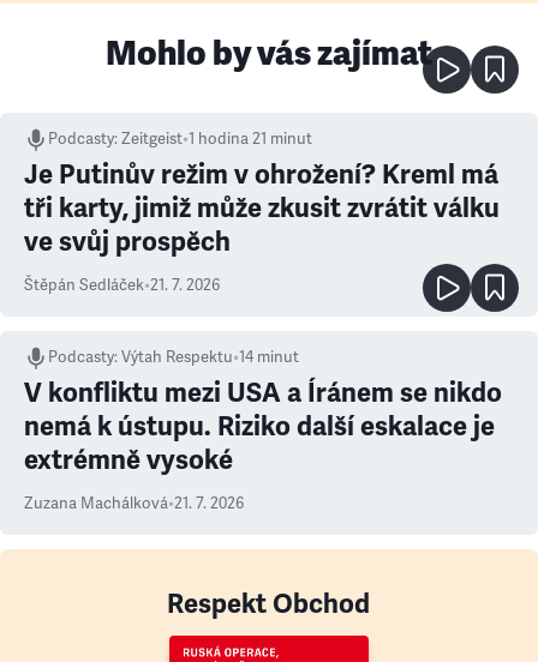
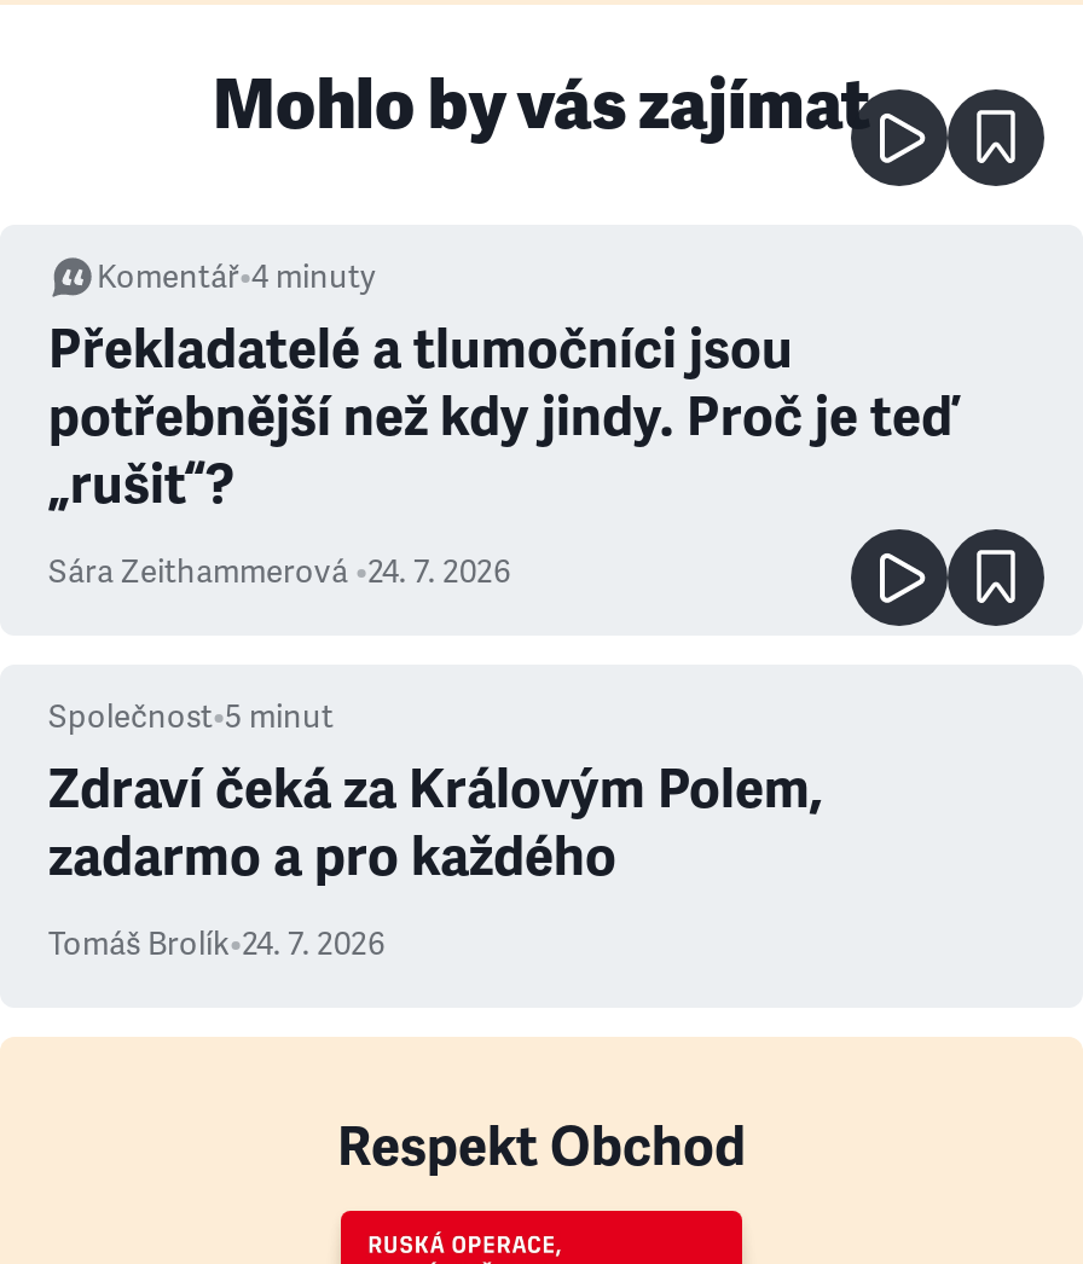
- Podcasty: Zeitgeist•1 hodina 21 minut
- Je Putinův režim v ohrožení? Kreml má
- tři karty, jimiž může zkusit zvrátit válku
- ve svůj prospěch
+ Komentář•4 minuty
+ Překladatelé a tlumočníci jsou
+ potřebnější než kdy jindy. Proč je teď
+ „rušit“?

- Štěpán Sedláček •21. 7. 2026
+ Sára Zeithammerová •24. 7. 2026

- Podcasty: Výtah Respektu•14 minut
- V konfliktu mezi USA a Íránem se nikdo
- nemá k ústupu. Riziko další eskalace je
- extrémně vysoké
+ Společnost•5 minut
+ Zdraví čeká za Královým Polem,
+ zadarmo a pro každého

- Zuzana Machálková•21. 7. 2026
+ Tomáš Brolík•24. 7. 2026
